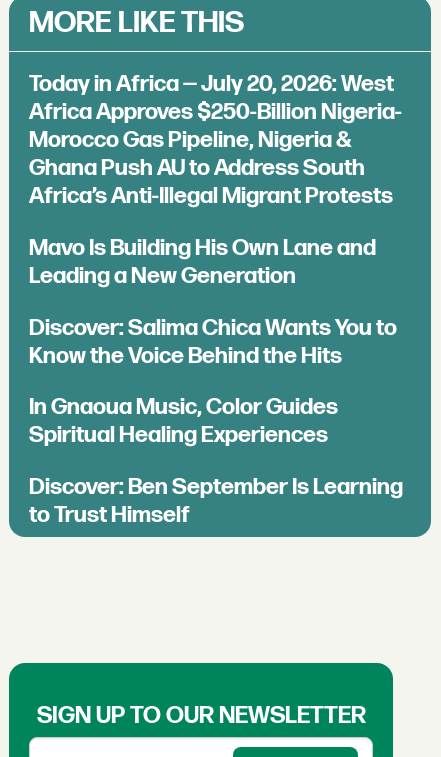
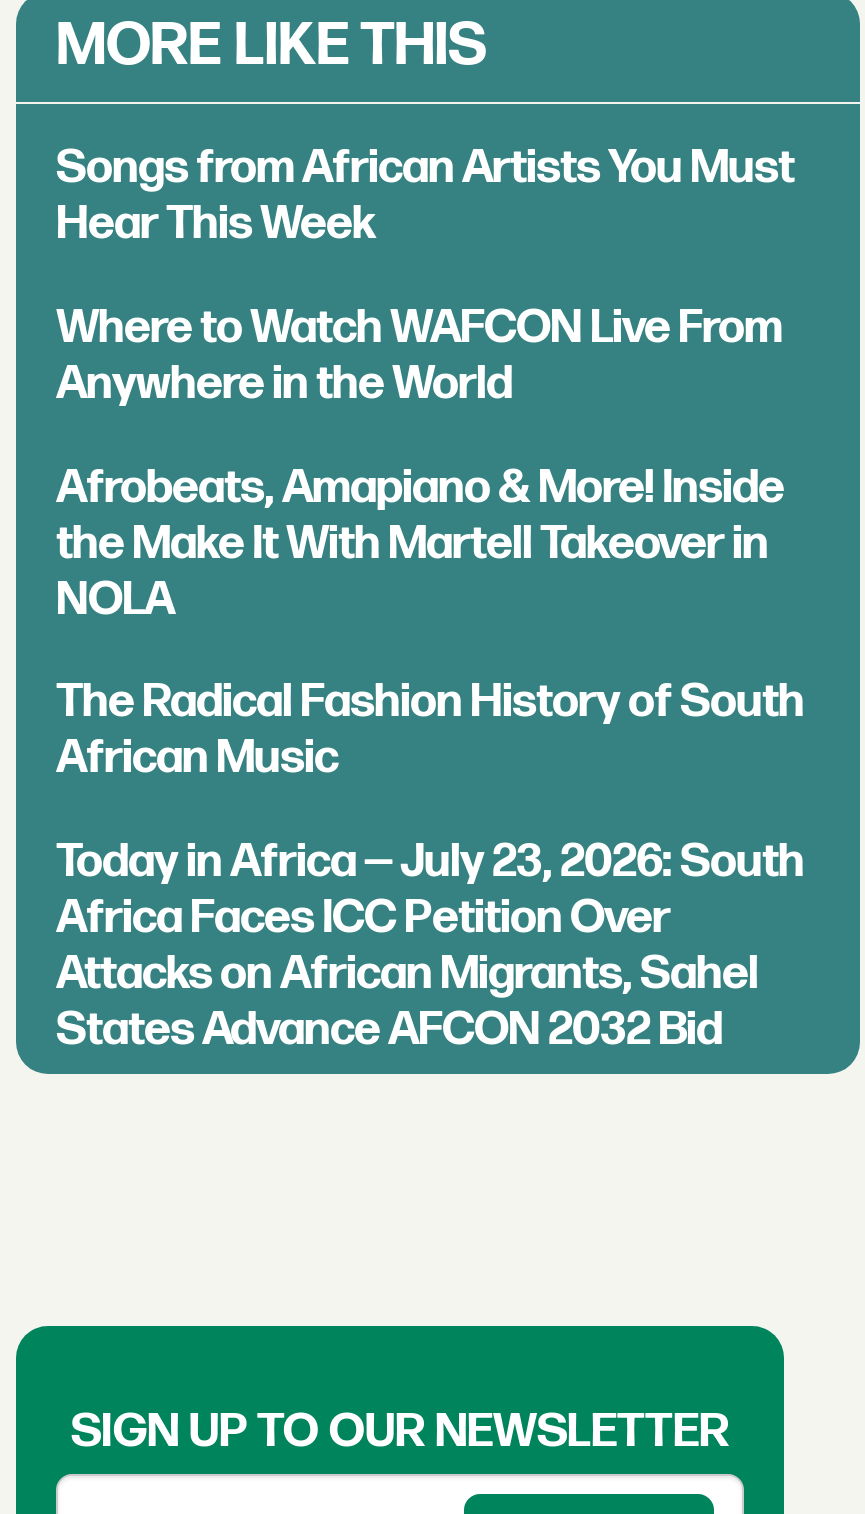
- Today in Africa — July 20, 2026: West
- Africa Approves $250-Billion Nigeria-
- Morocco Gas Pipeline, Nigeria &
- Ghana Push AU to Address South
- Africa’s Anti-Illegal Migrant Protests
+ Songs from African Artists You Must
+ Hear This Week

- Mavo Is Building His Own Lane and
- Leading a New Generation
+ Where to Watch WAFCON Live From
+ Anywhere in the World

- Discover: Salima Chica Wants You to
- Know the Voice Behind the Hits
+ Afrobeats, Amapiano & More! Inside
+ the Make It With Martell Takeover in
+ NOLA

- In Gnaoua Music, Color Guides
- Spiritual Healing Experiences
+ The Radical Fashion History of South
+ African Music

- Discover: Ben September Is Learning
- to Trust Himself
+ Today in Africa — July 23, 2026: South
+ Africa Faces ICC Petition Over
+ Attacks on African Migrants, Sahel
+ States Advance AFCON 2032 Bid
